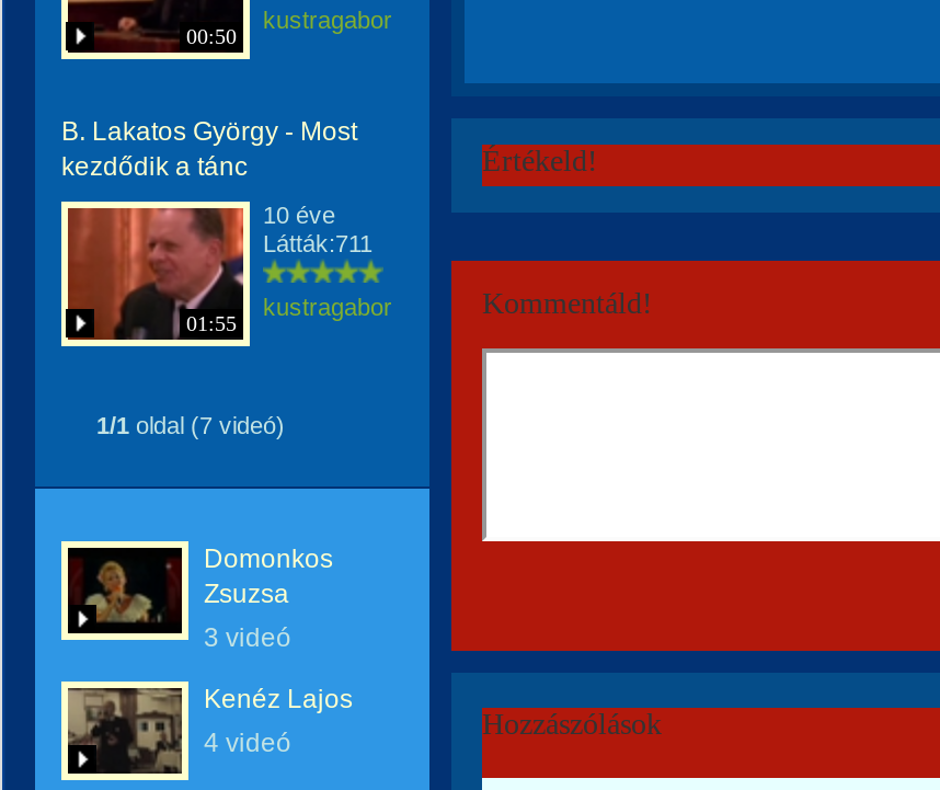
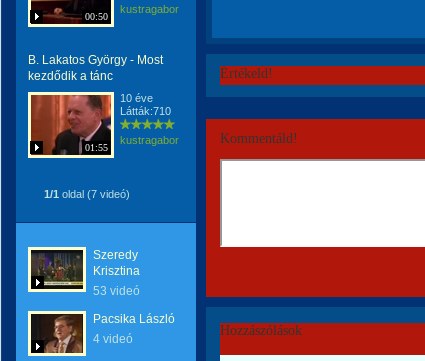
- Látták:711
+ Látták:710

- [image]
- Domonkos
- Zsuzsa
- 3 videó
+ [image]
+ Szeredy
+ Krisztina
+ 53 videó

- [image]
- Kenéz Lajos
+ [image]
+ Pacsika László
